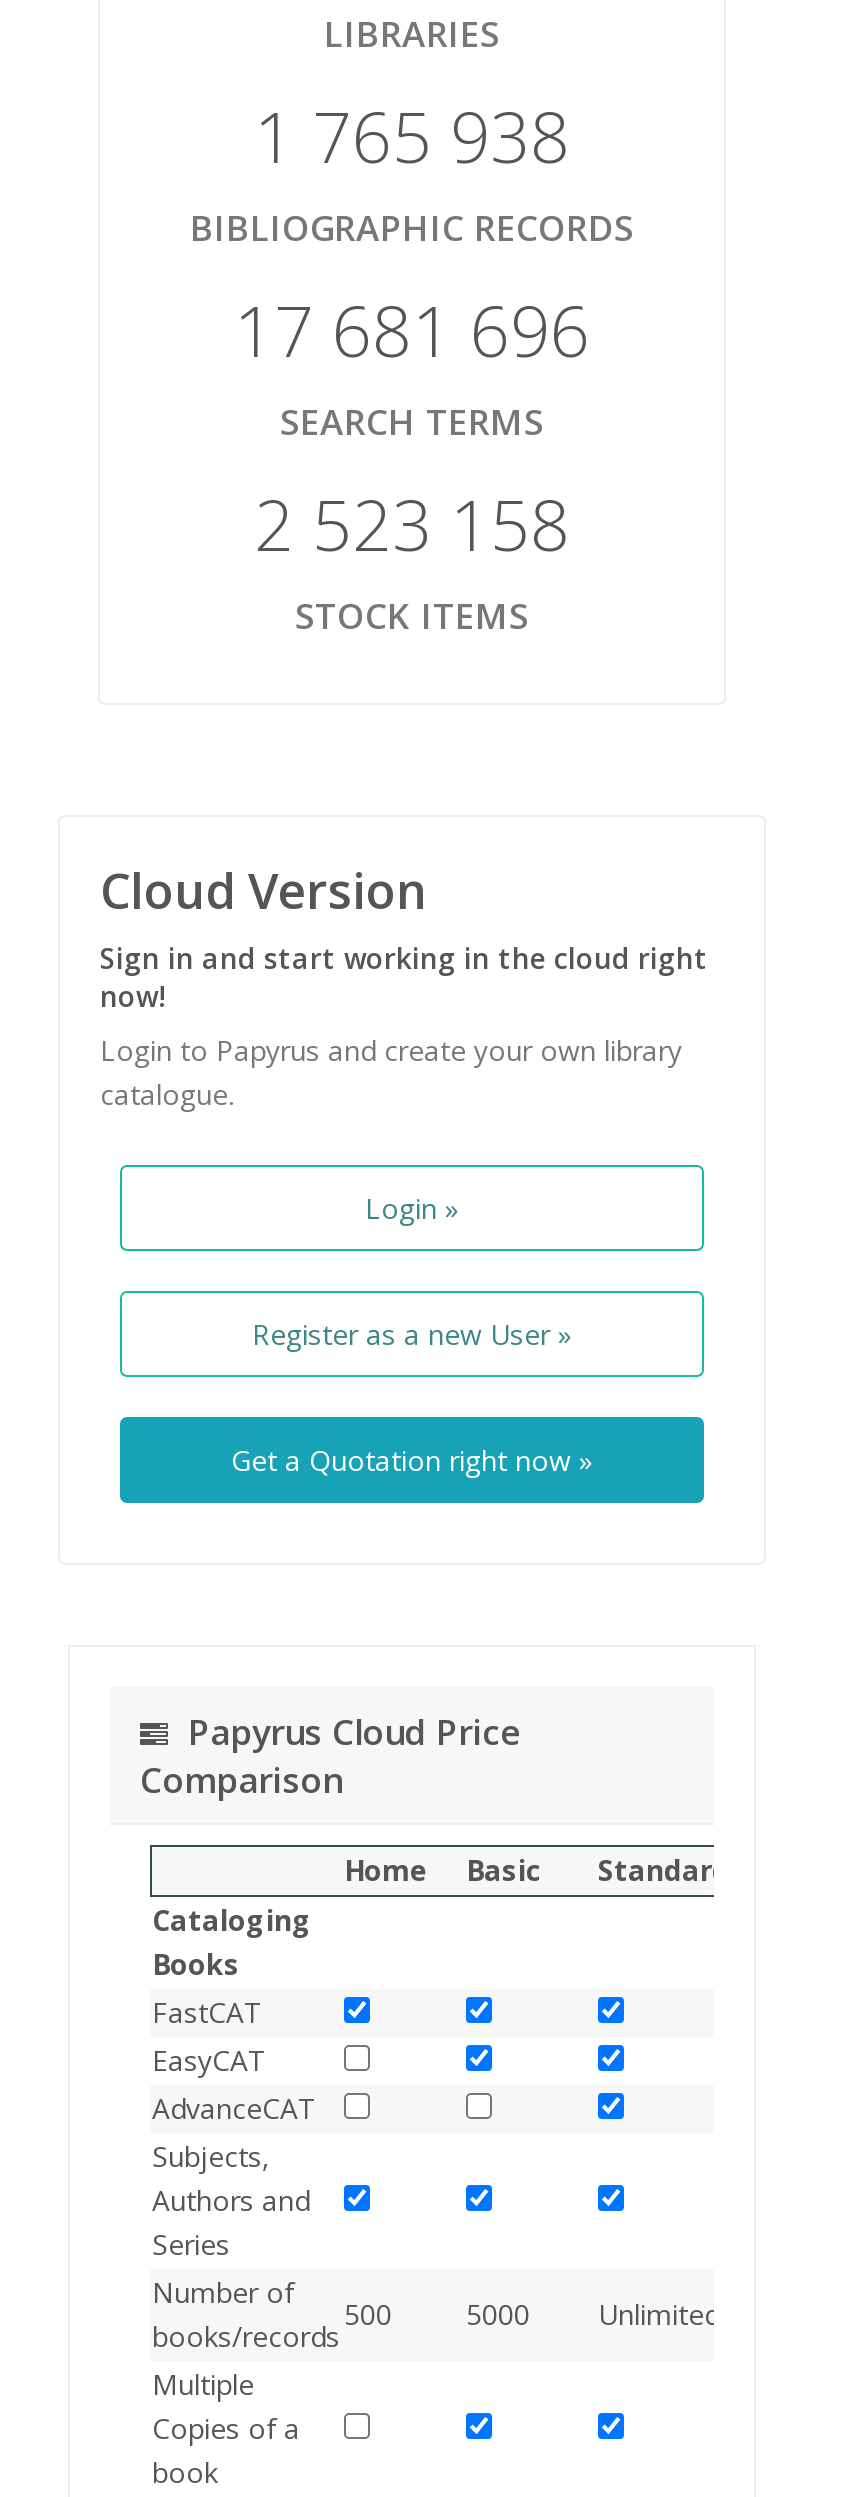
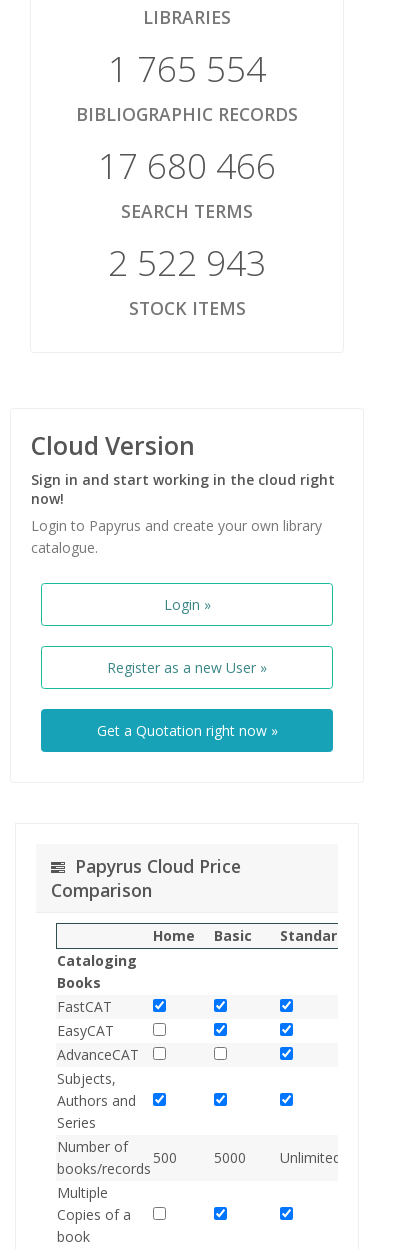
- 1 765 938
+ 1 765 554

- 17 681 696
+ 17 680 466

- 2 523 158
+ 2 522 943
